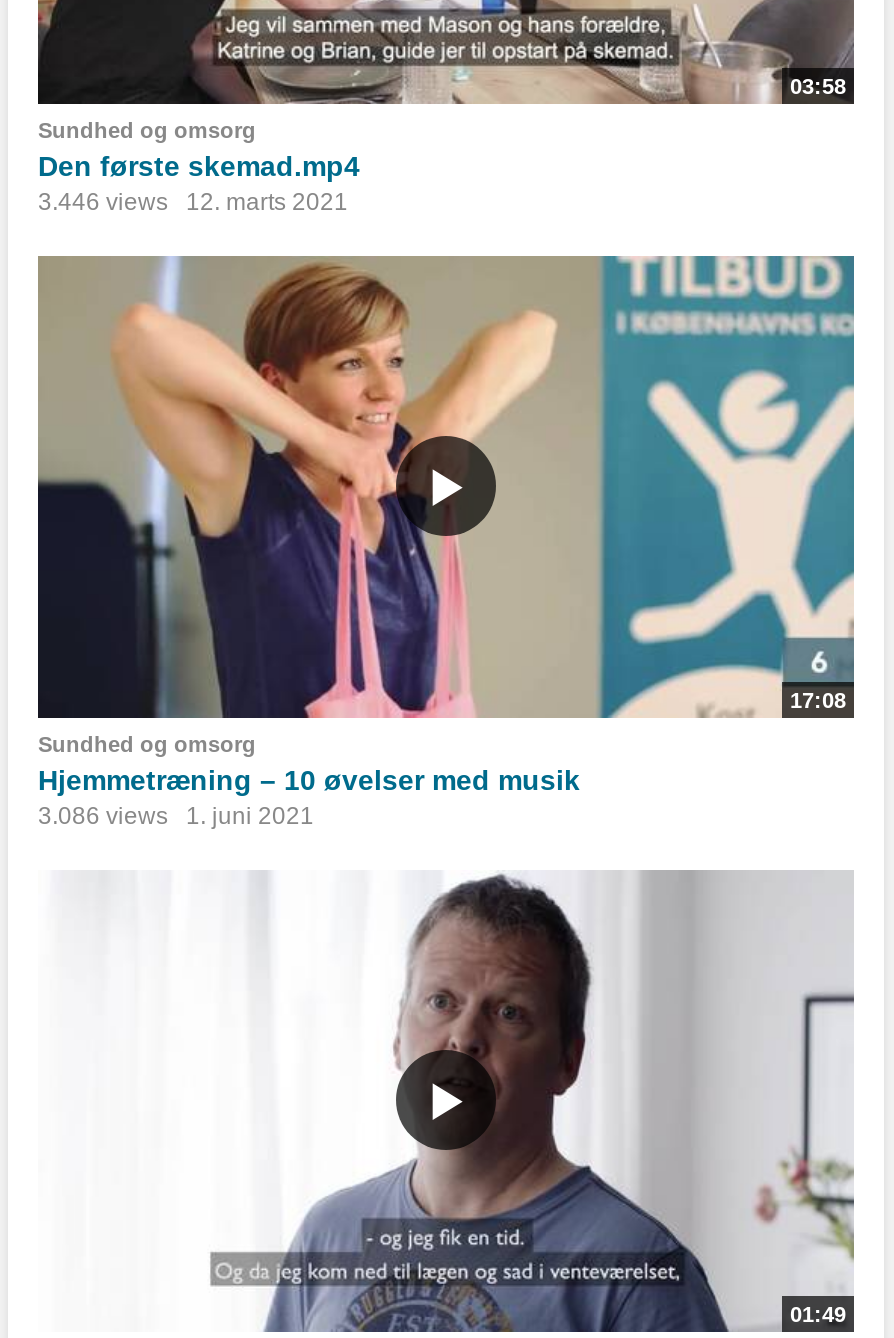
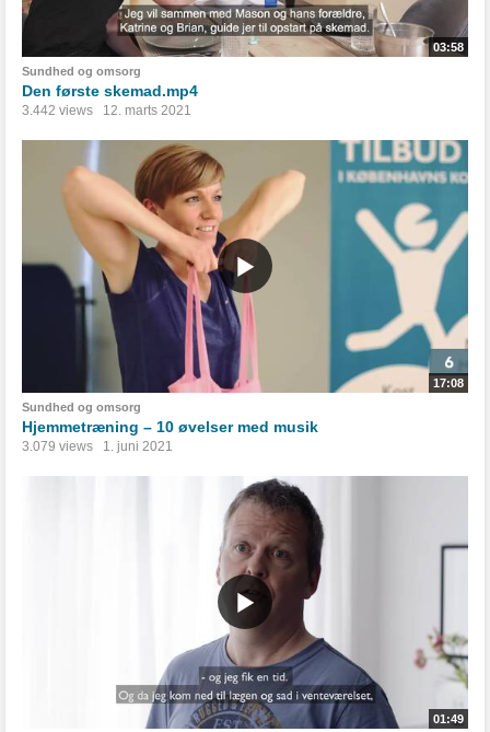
- 3.446 views 12. marts 2021
+ 3.442 views 12. marts 2021

- 3.086 views 1. juni 2021
+ 3.079 views 1. juni 2021
